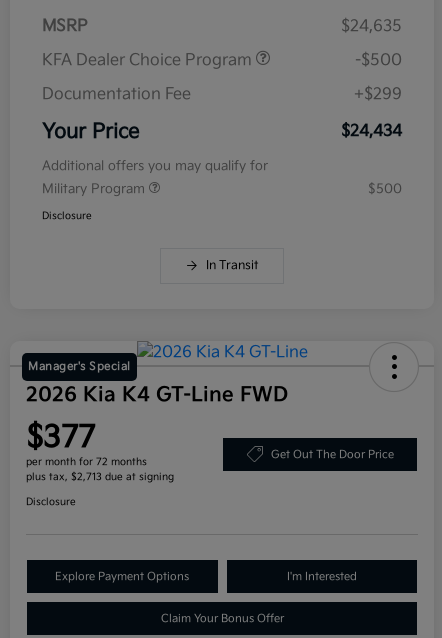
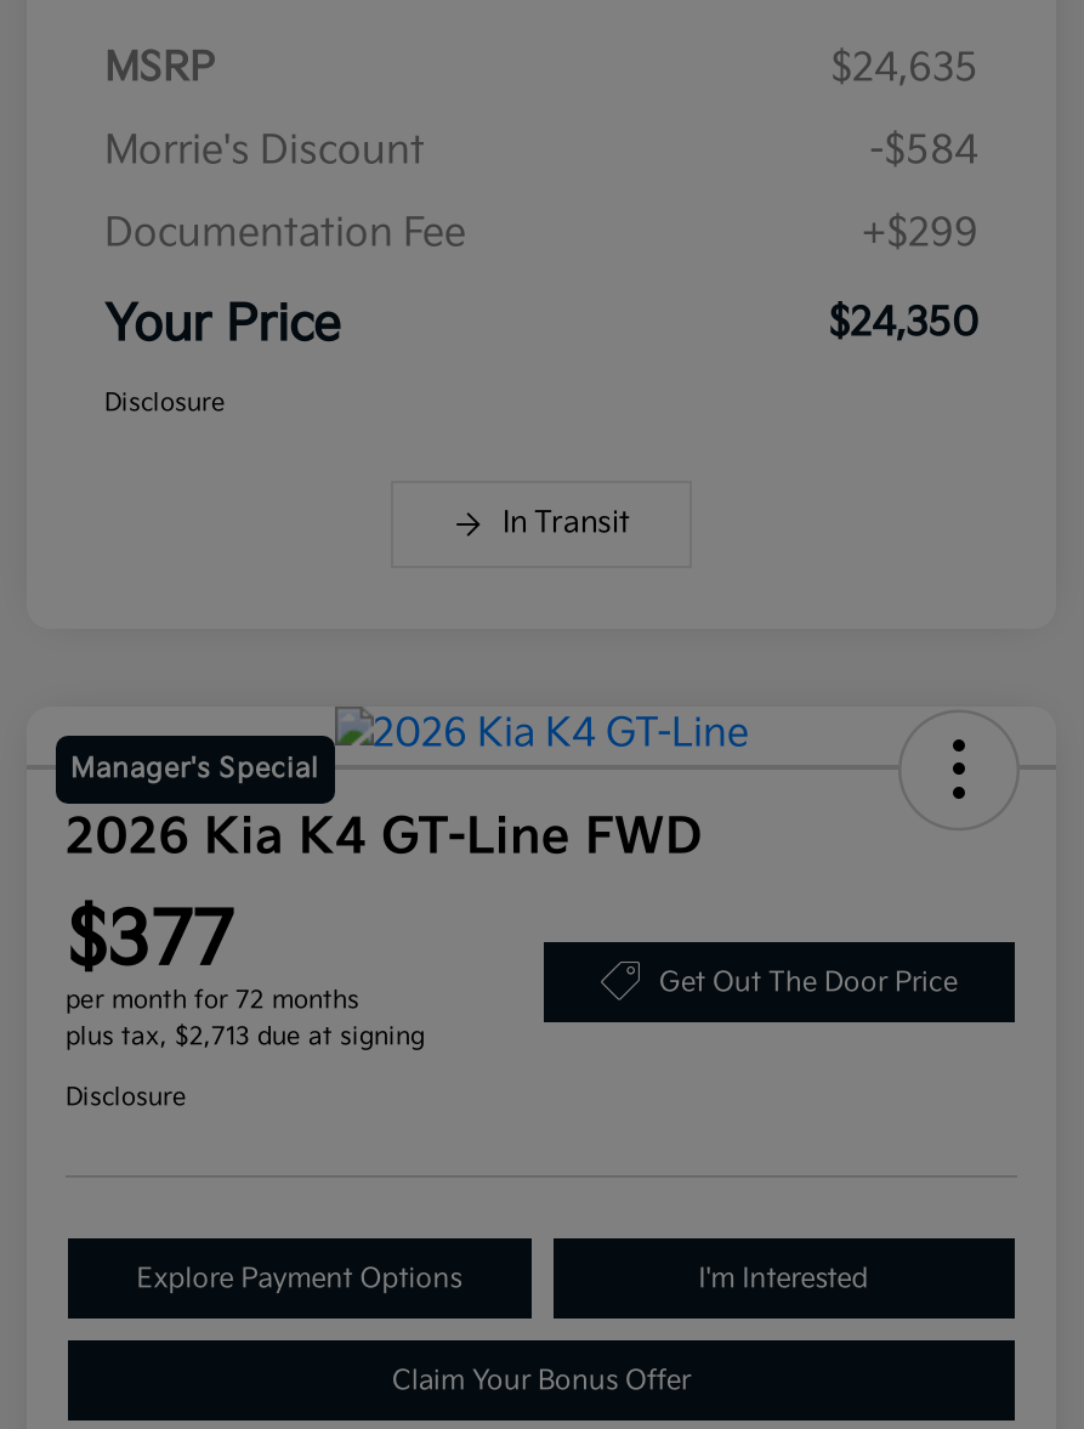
- KFA Dealer Choice Program
- -$500
+ Morrie's Discount
+ -$584

- $24,434
- Additional offers you may qualify for
- Military Program
- $500
+ $24,350
